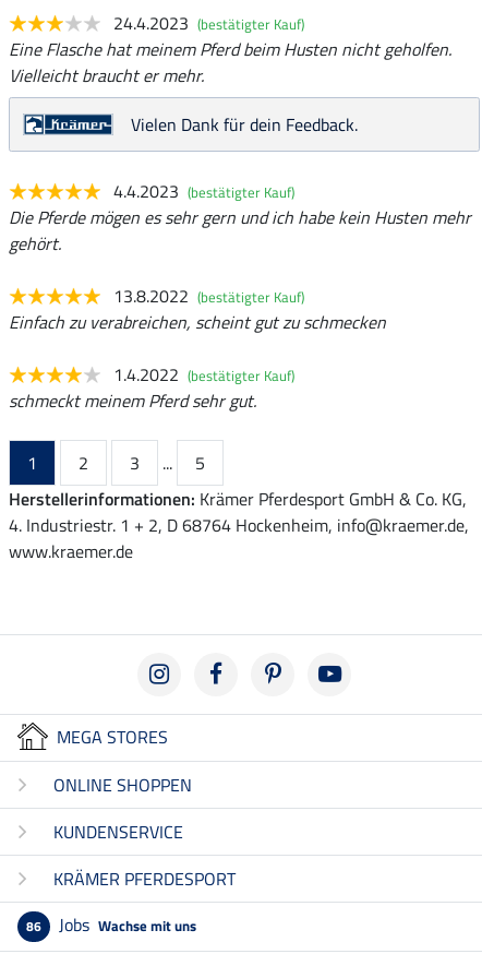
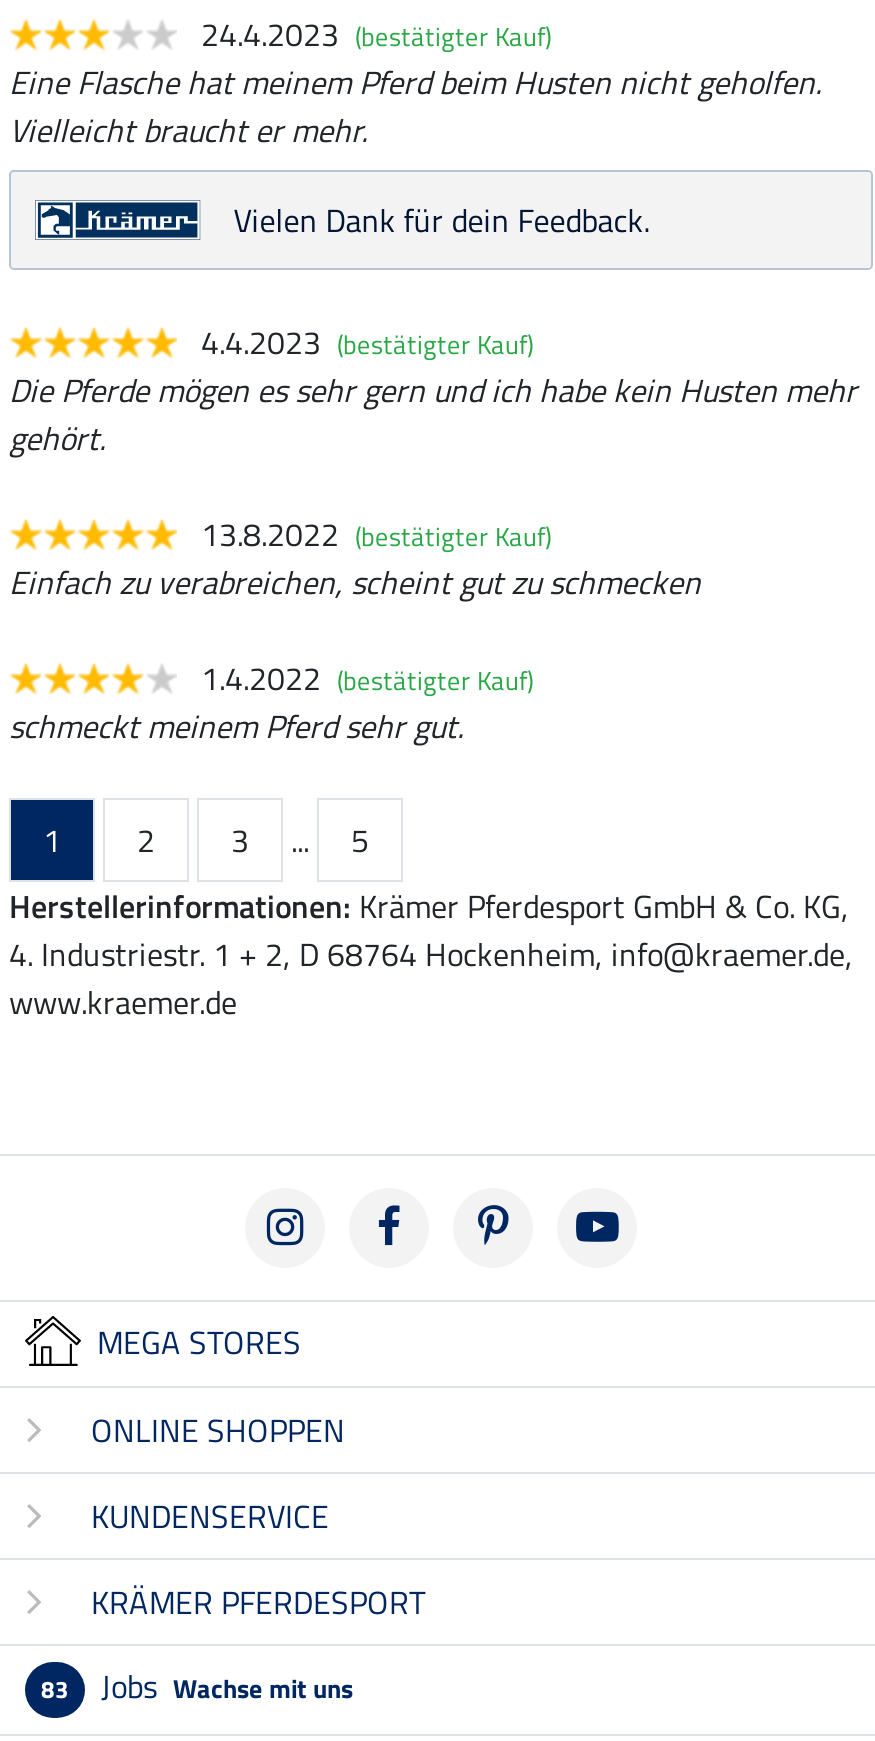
- 86 Jobs Wachse mit uns
+ 83 Jobs Wachse mit uns
